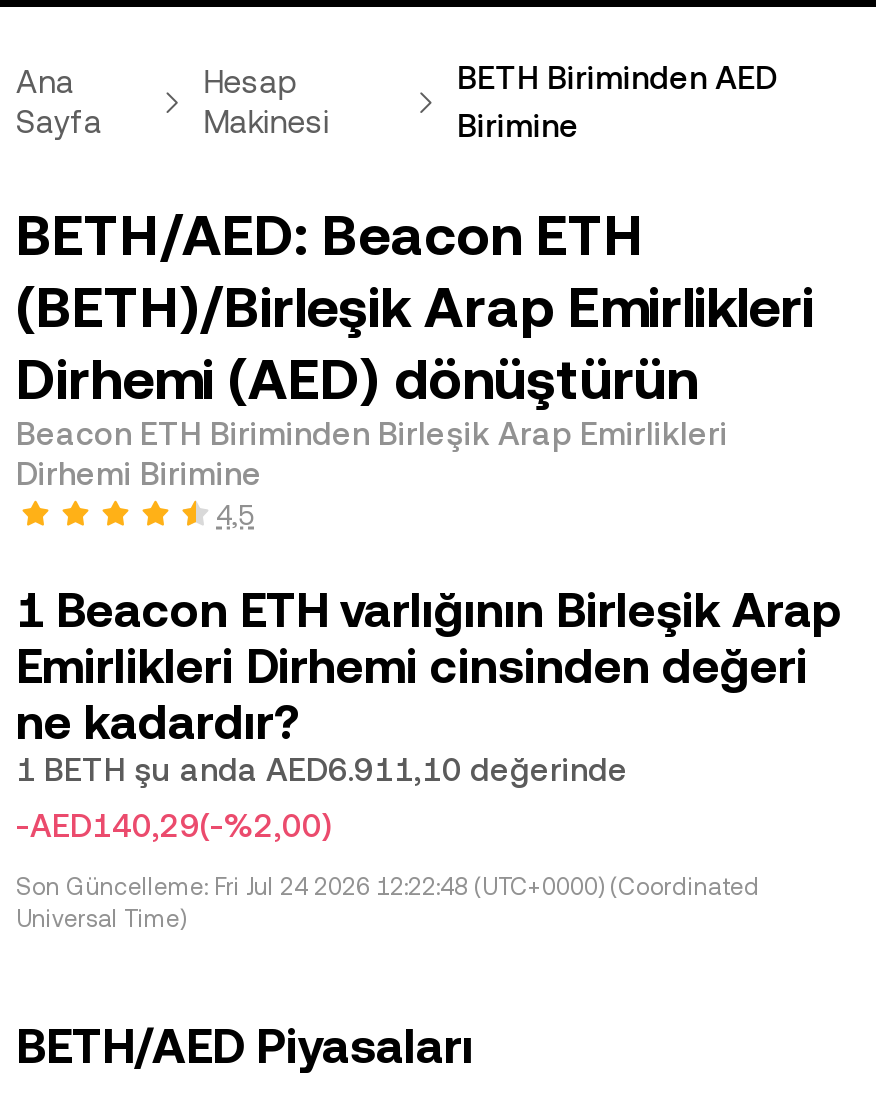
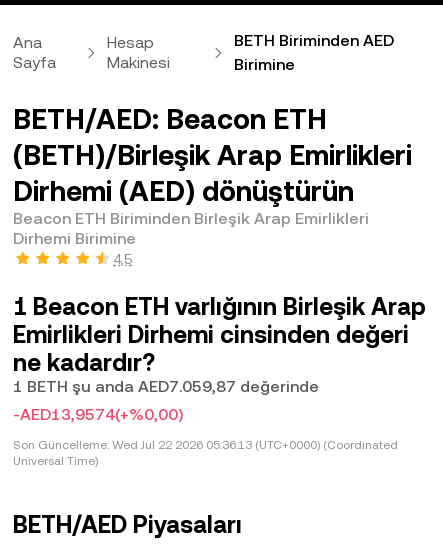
- 1 BETH şu anda AED6.911,10 değerinde
+ 1 BETH şu anda AED7.059,87 değerinde

- -AED140,29(-%2,00)
+ -AED13,9574(+%0,00)

- Son Güncelleme: Fri Jul 24 2026 12:22:48 (UTC+0000) (Coordinated
+ Son Güncelleme: Wed Jul 22 2026 05:36:13 (UTC+0000) (Coordinated
